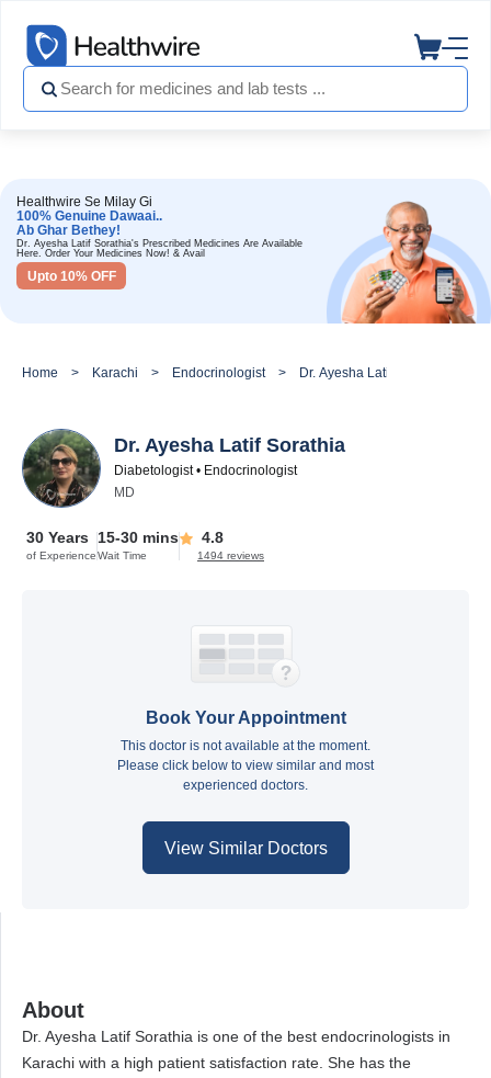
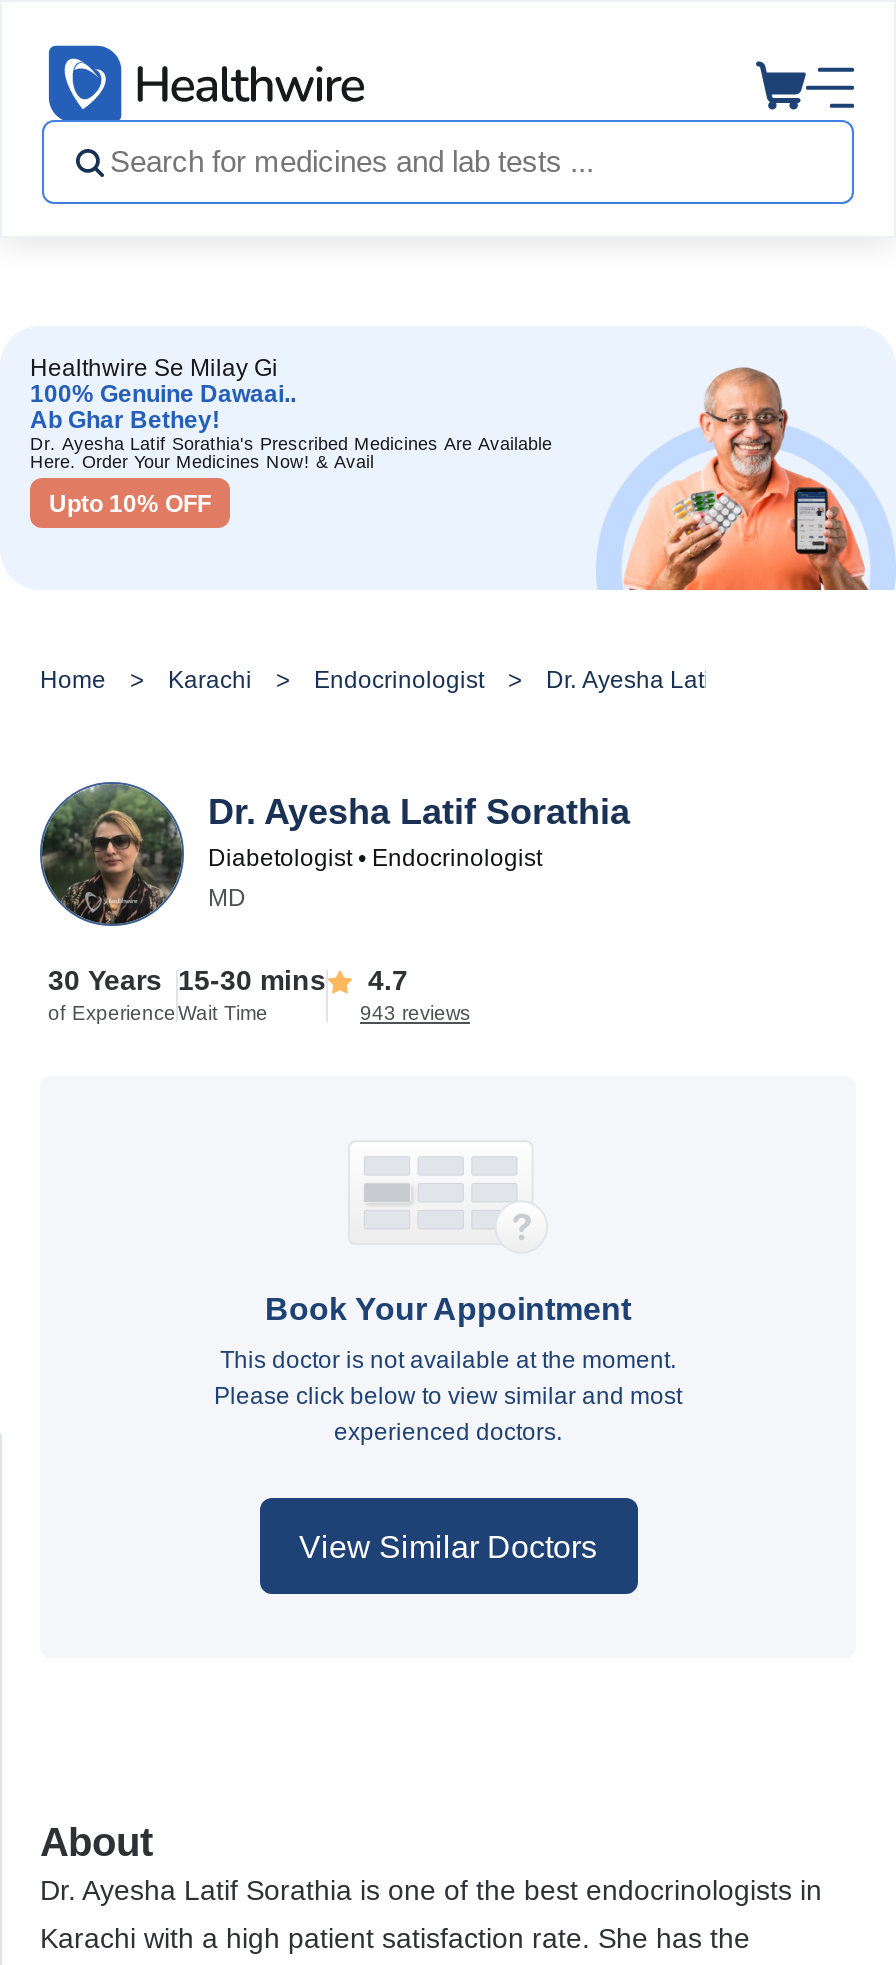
- 30 Years 15-30 mins 4.8
+ 30 Years 15-30 mins 4.7

- 1494 reviews
+ 943 reviews
